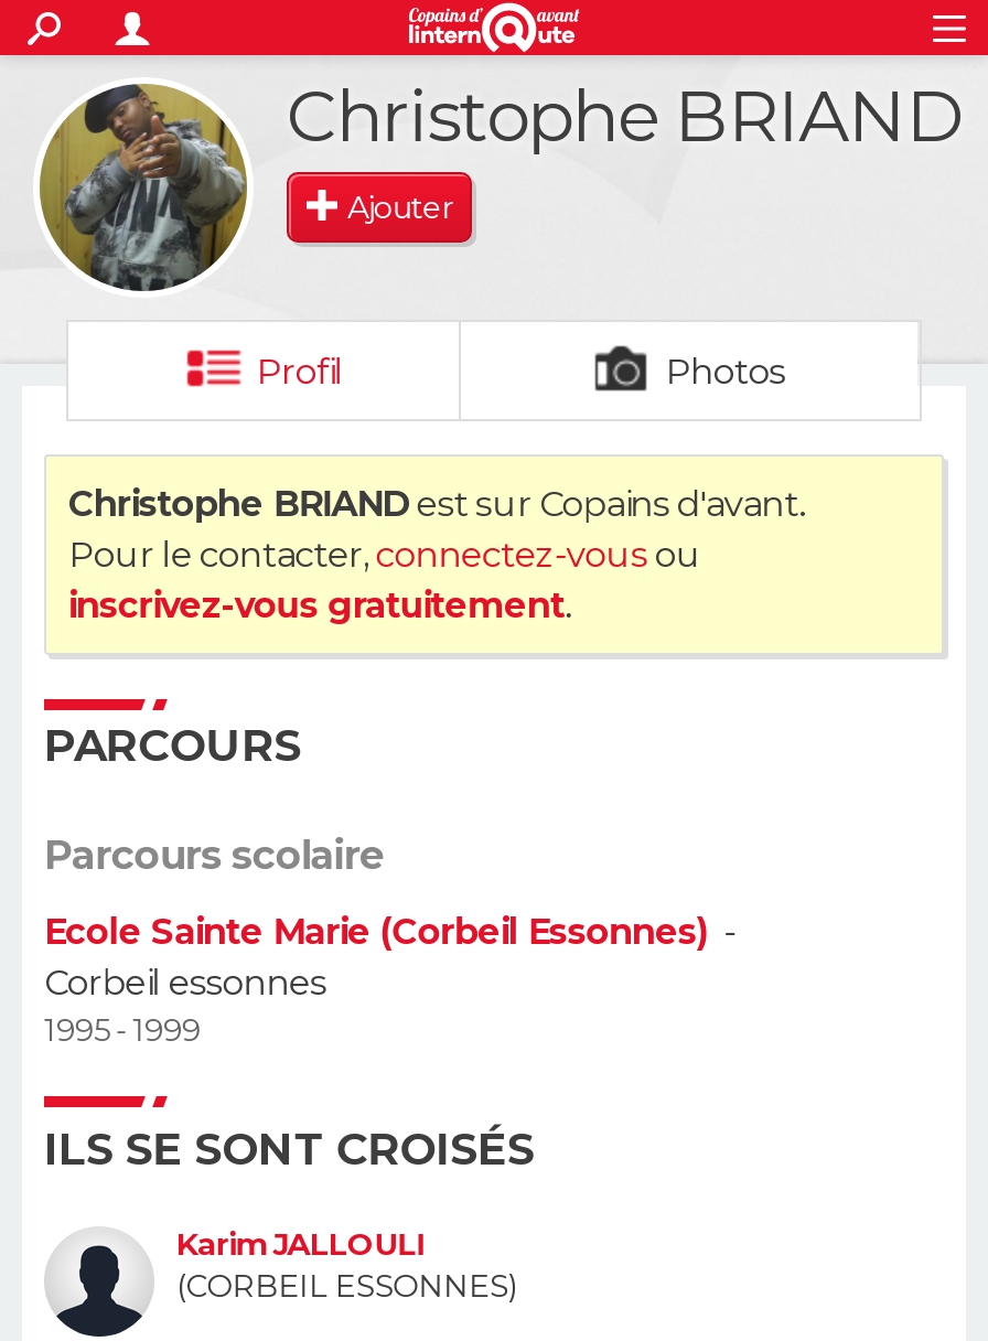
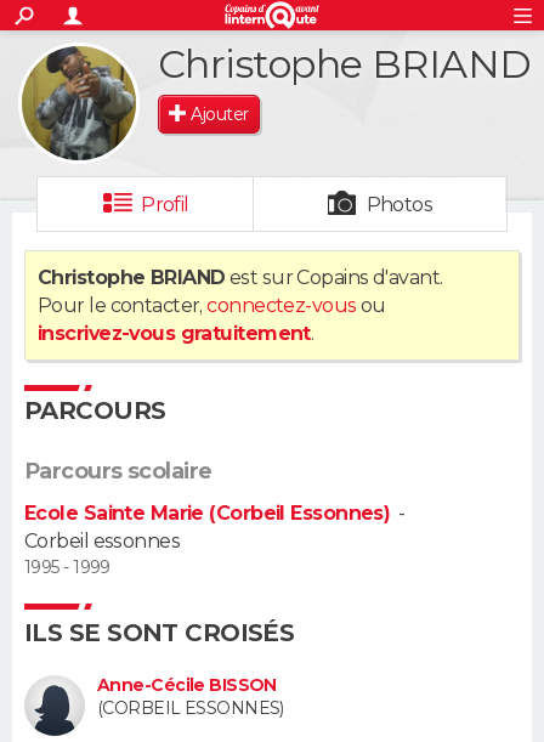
- Karim JALLOULI
+ Anne-Cécile BISSON
